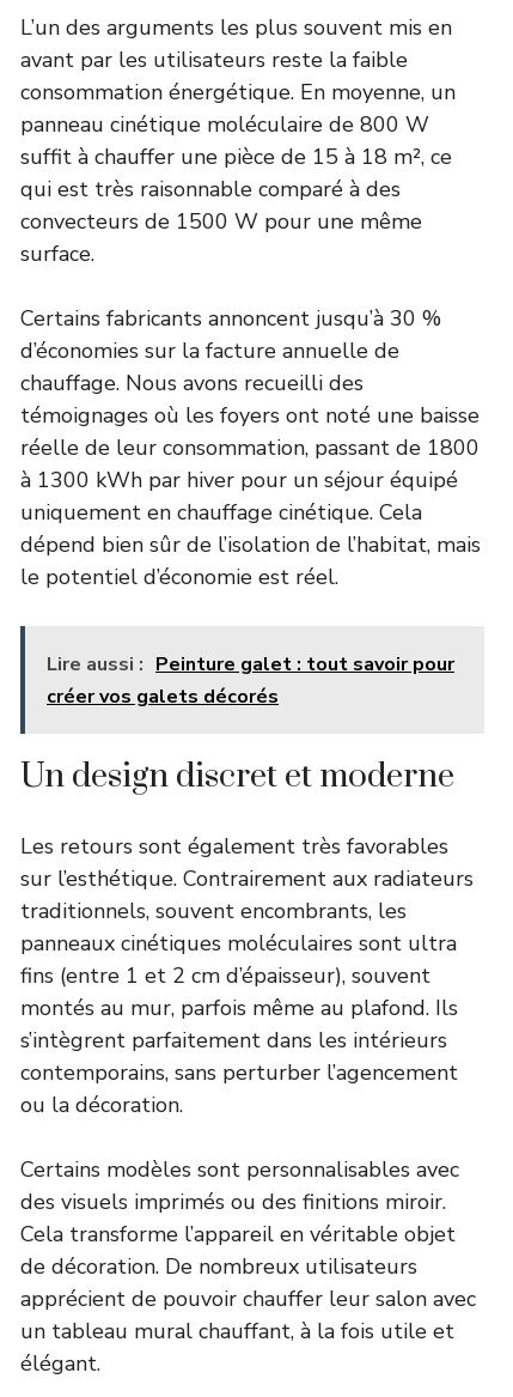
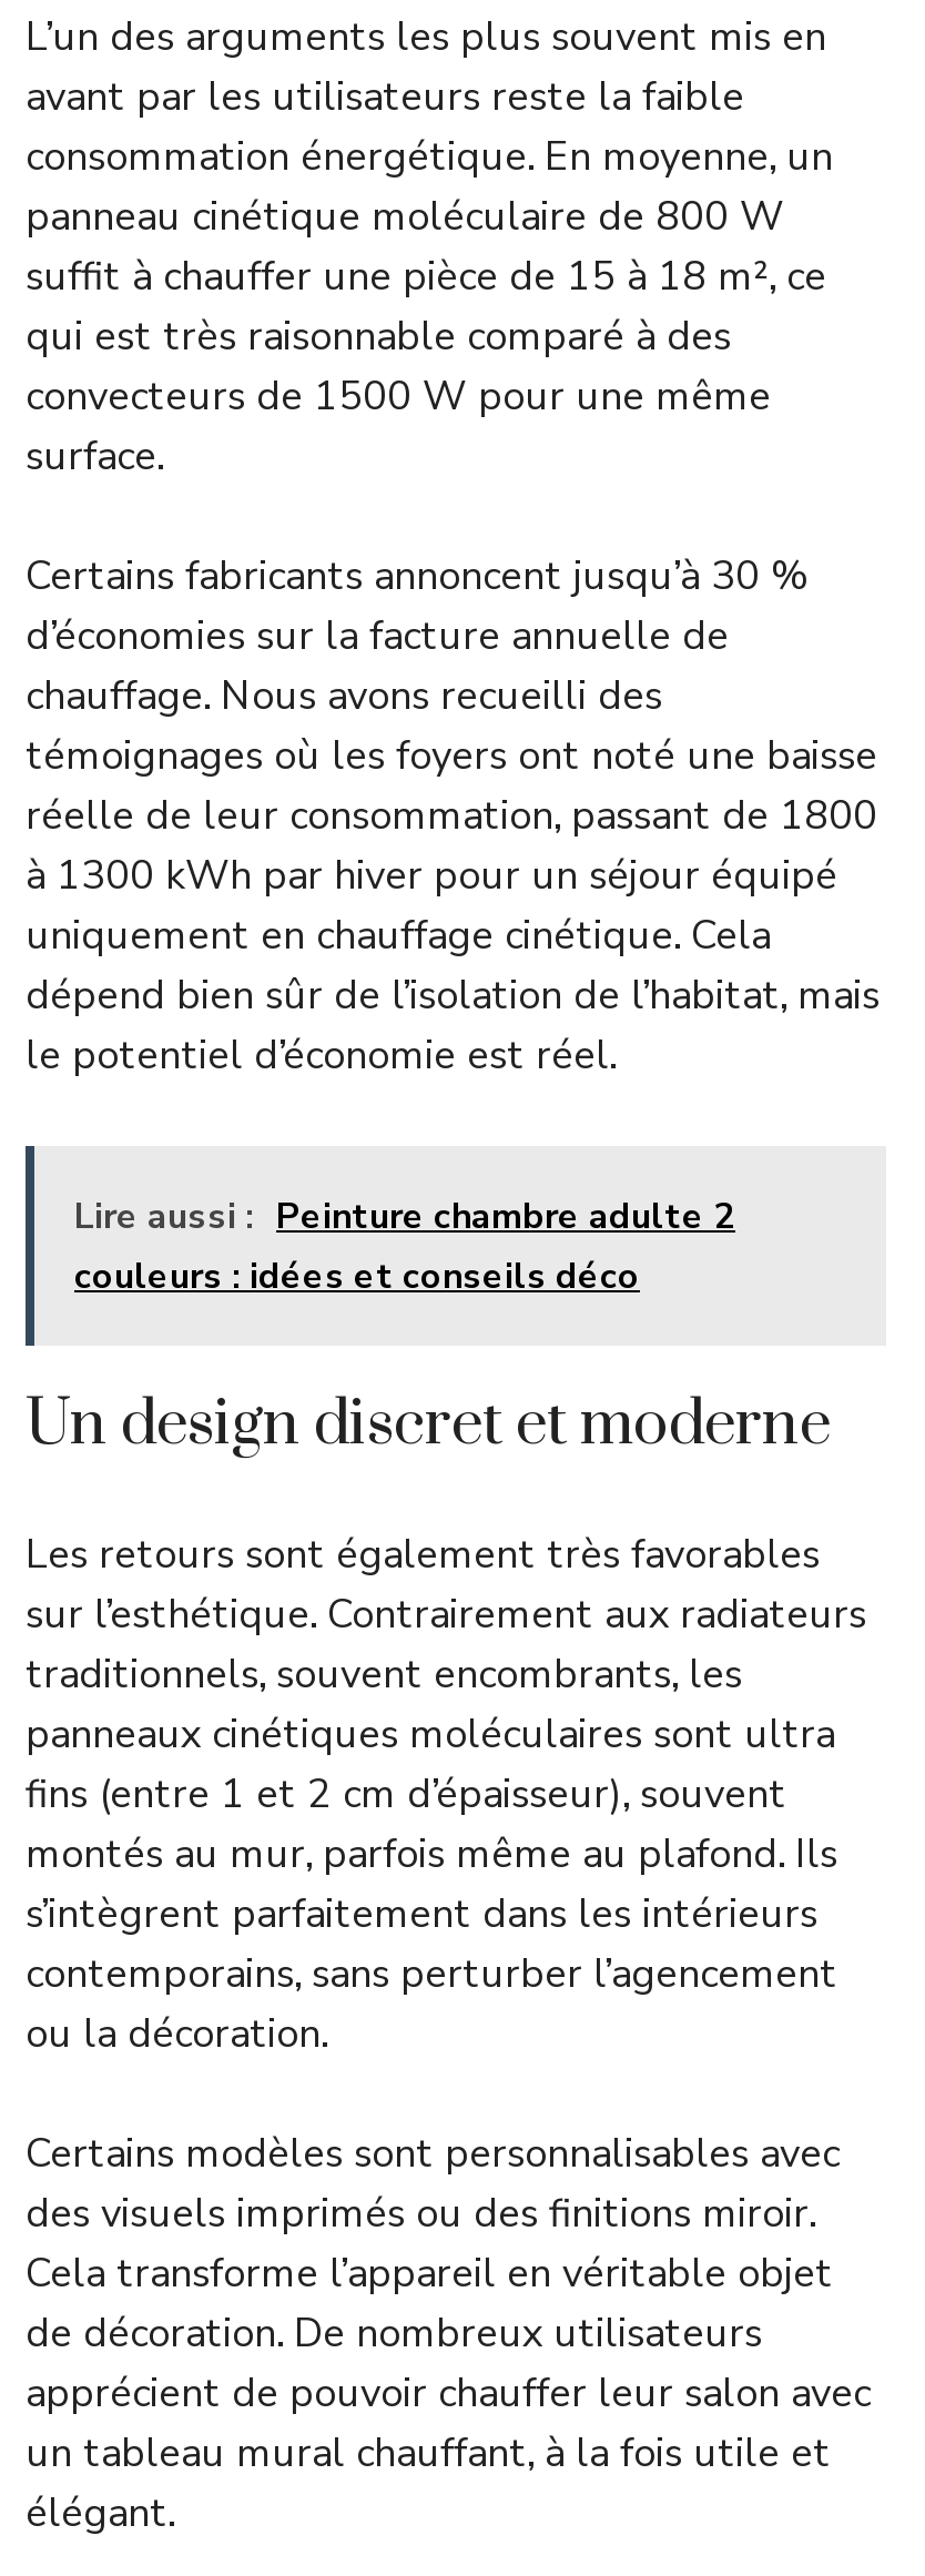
- Lire aussi : Peinture galet : tout savoir pour
- créer vos galets décorés
+ Lire aussi : Peinture chambre adulte 2
+ couleurs : idées et conseils déco
